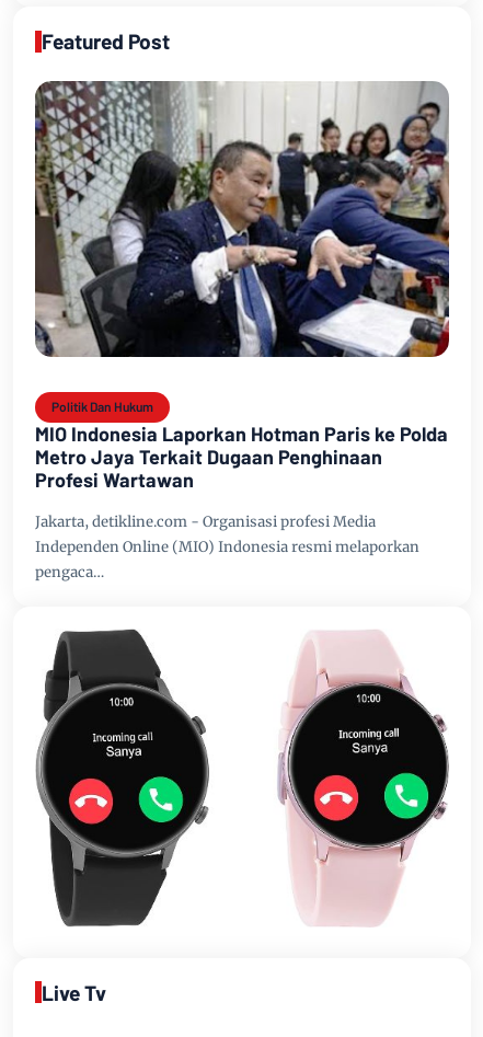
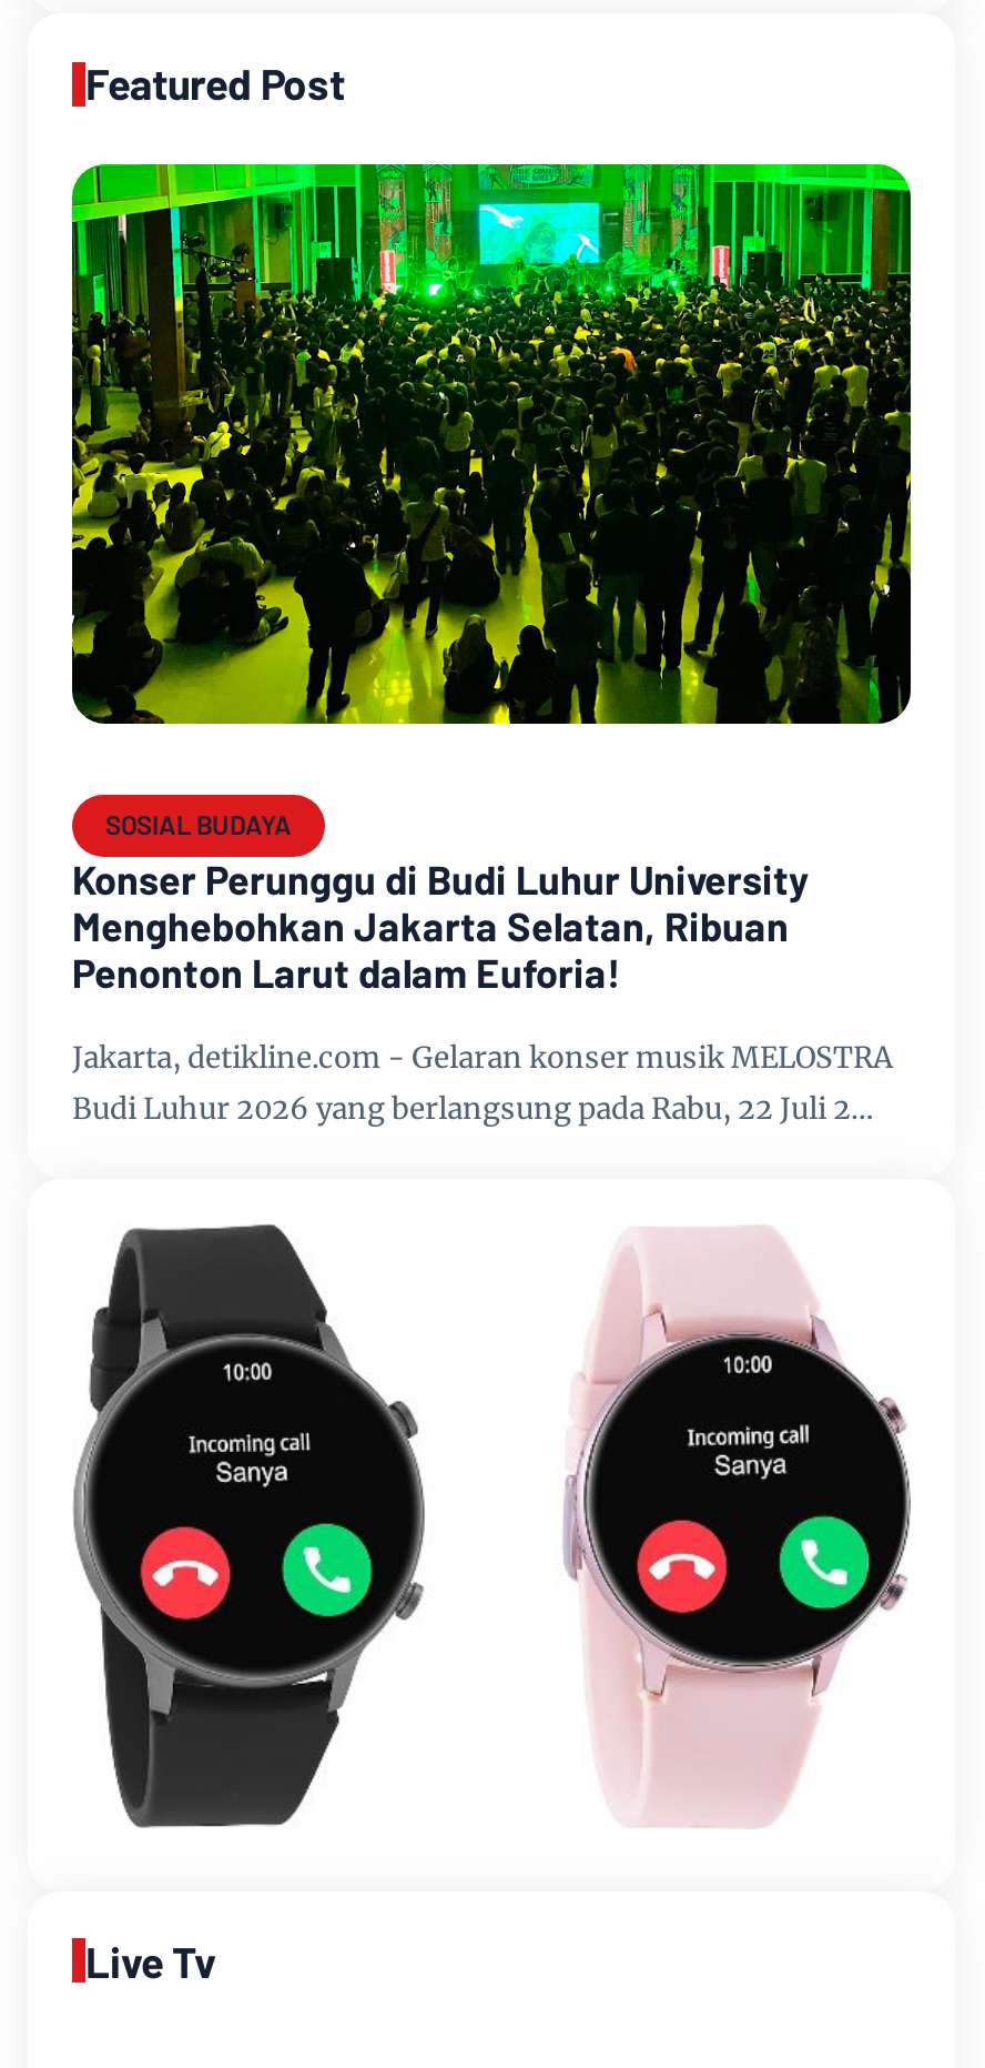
- [image]
- Politik Dan Hukum
- MIO Indonesia Laporkan Hotman Paris ke Polda
- Metro Jaya Terkait Dugaan Penghinaan
- Profesi Wartawan
+ [image]
+ SOSIAL BUDAYA
+ Konser Perunggu di Budi Luhur University
+ Menghebohkan Jakarta Selatan, Ribuan
+ Penonton Larut dalam Euforia!

- Jakarta, detikline.com - Organisasi profesi Media
- Independen Online (MIO) Indonesia resmi melaporkan
- pengaca…
+ Jakarta, detikline.com - Gelaran konser musik MELOSTRA
+ Budi Luhur 2026 yang berlangsung pada Rabu, 22 Juli 2…
